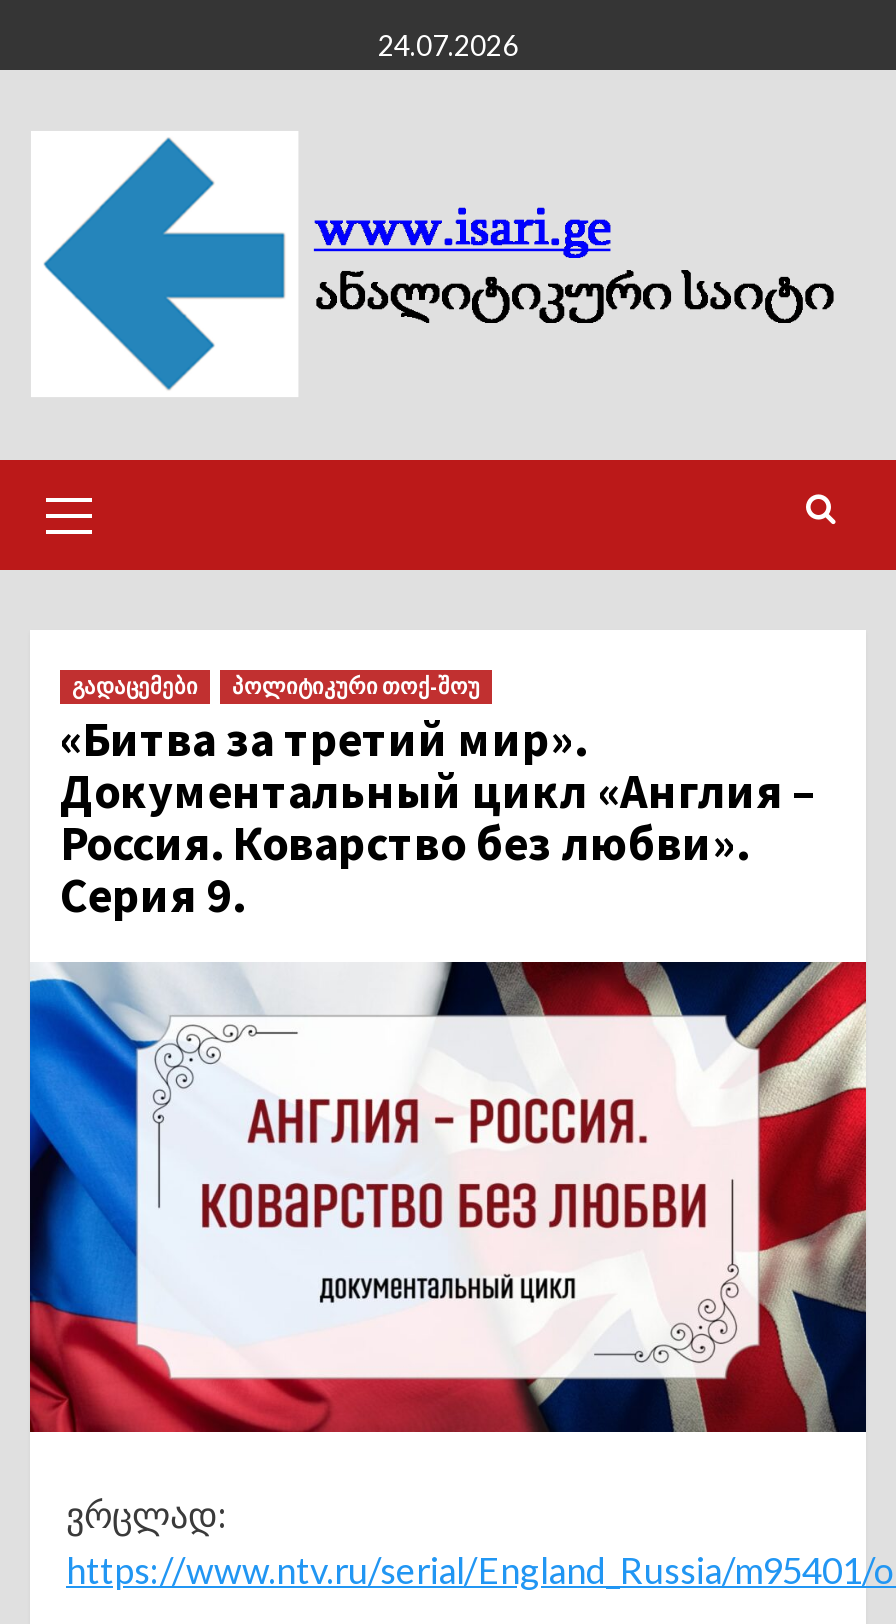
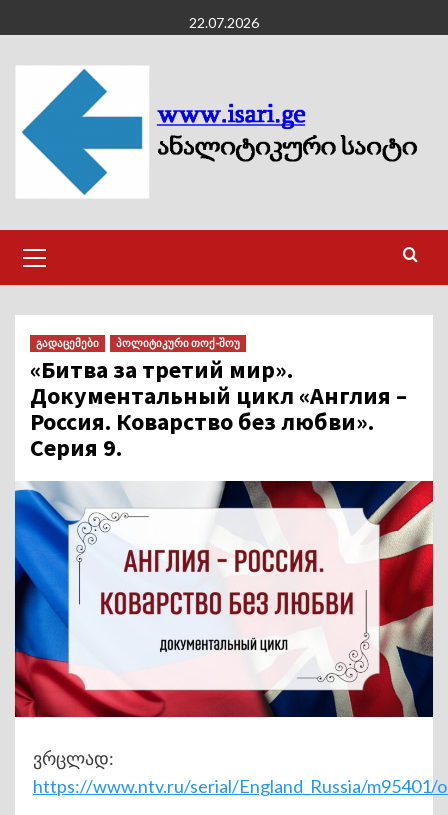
- 24.07.2026
+ 22.07.2026
